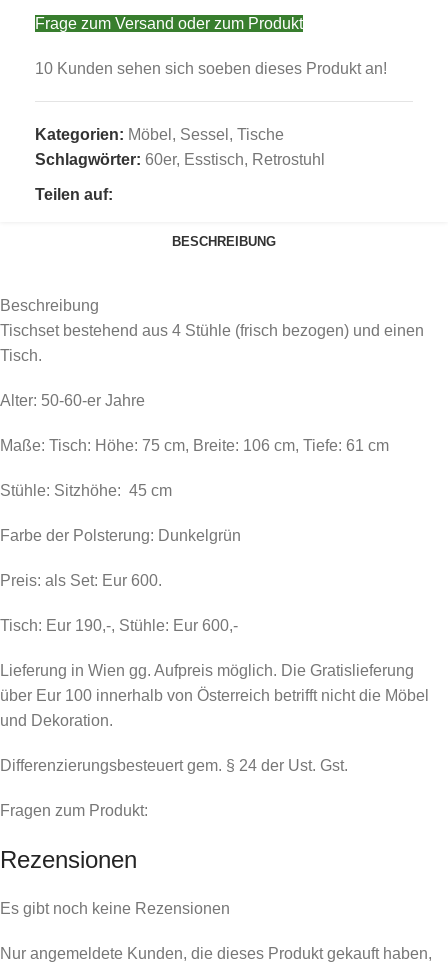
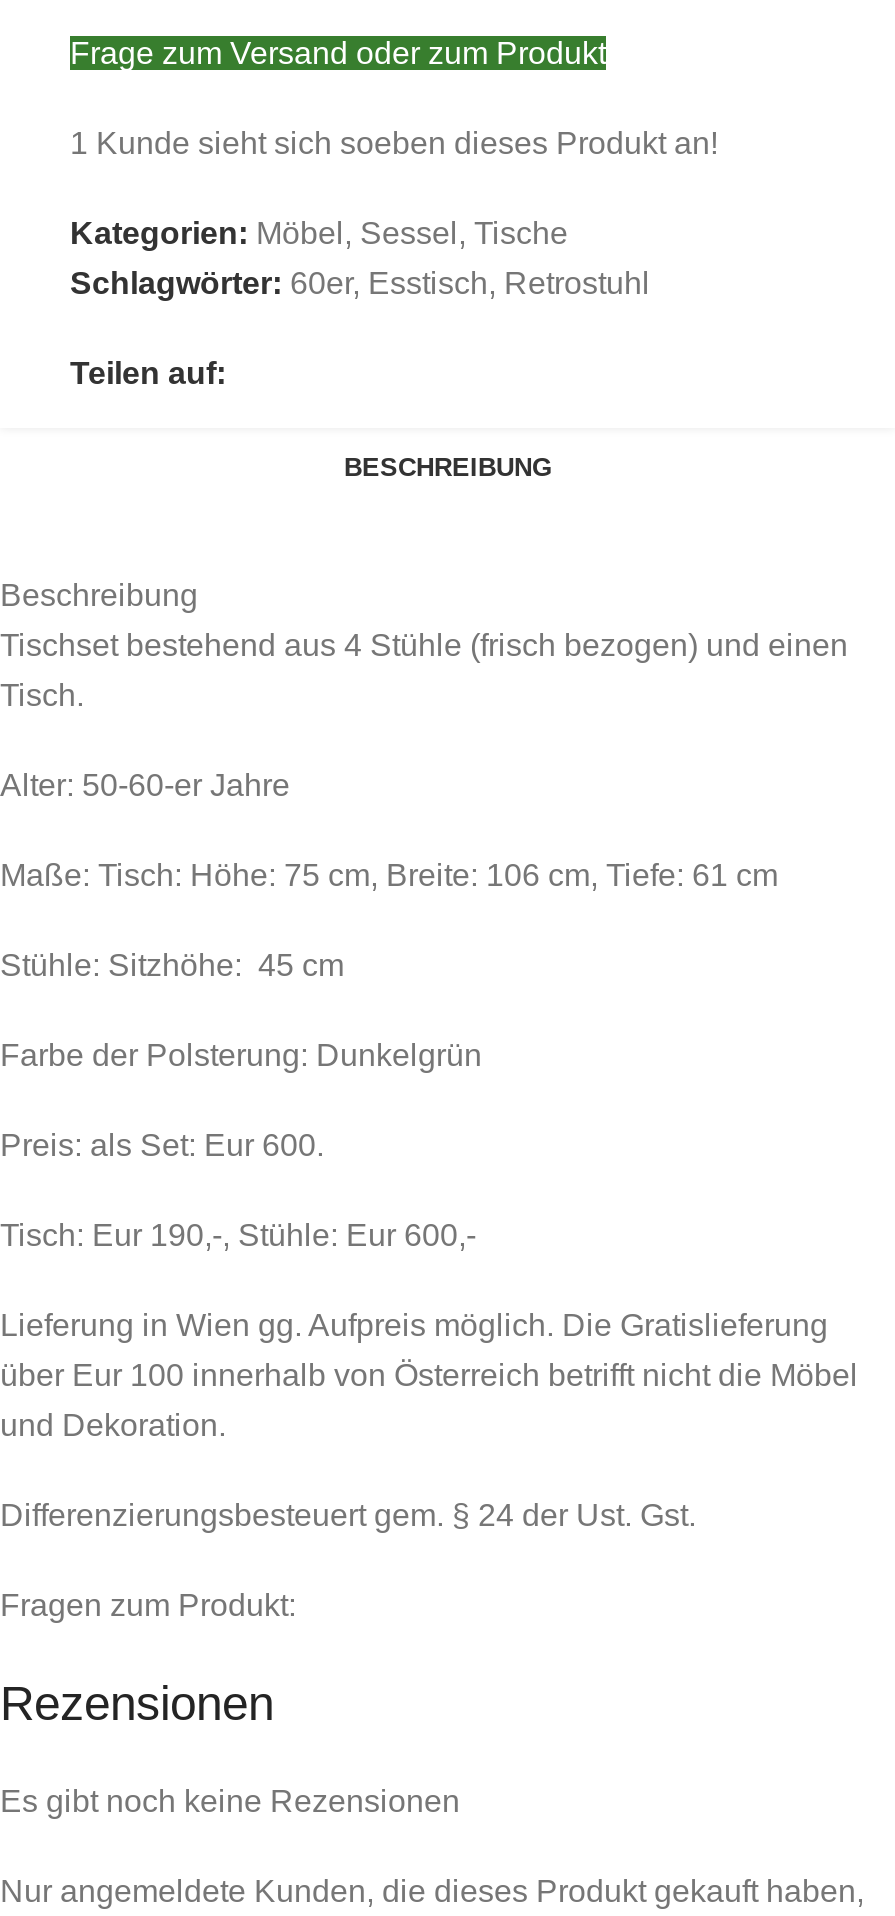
- 10 Kunden sehen sich soeben dieses Produkt an!
+ 1 Kunde sieht sich soeben dieses Produkt an!
